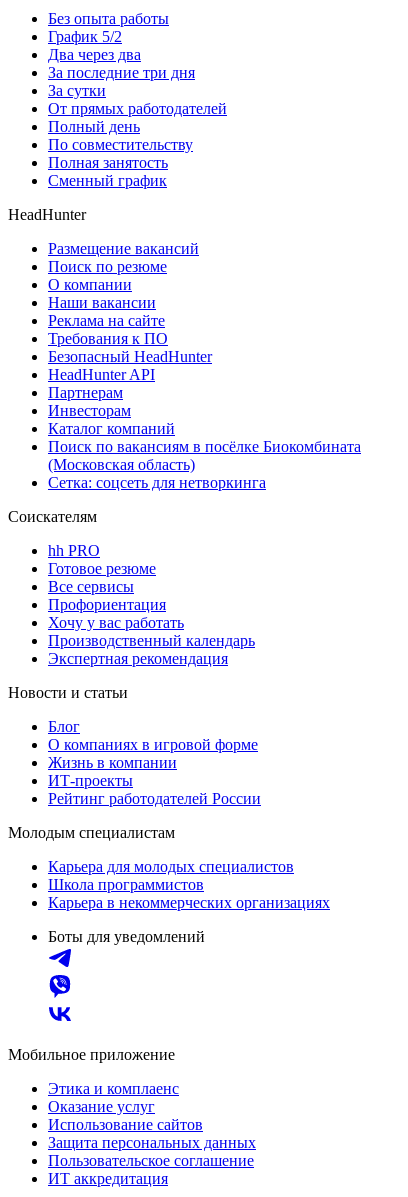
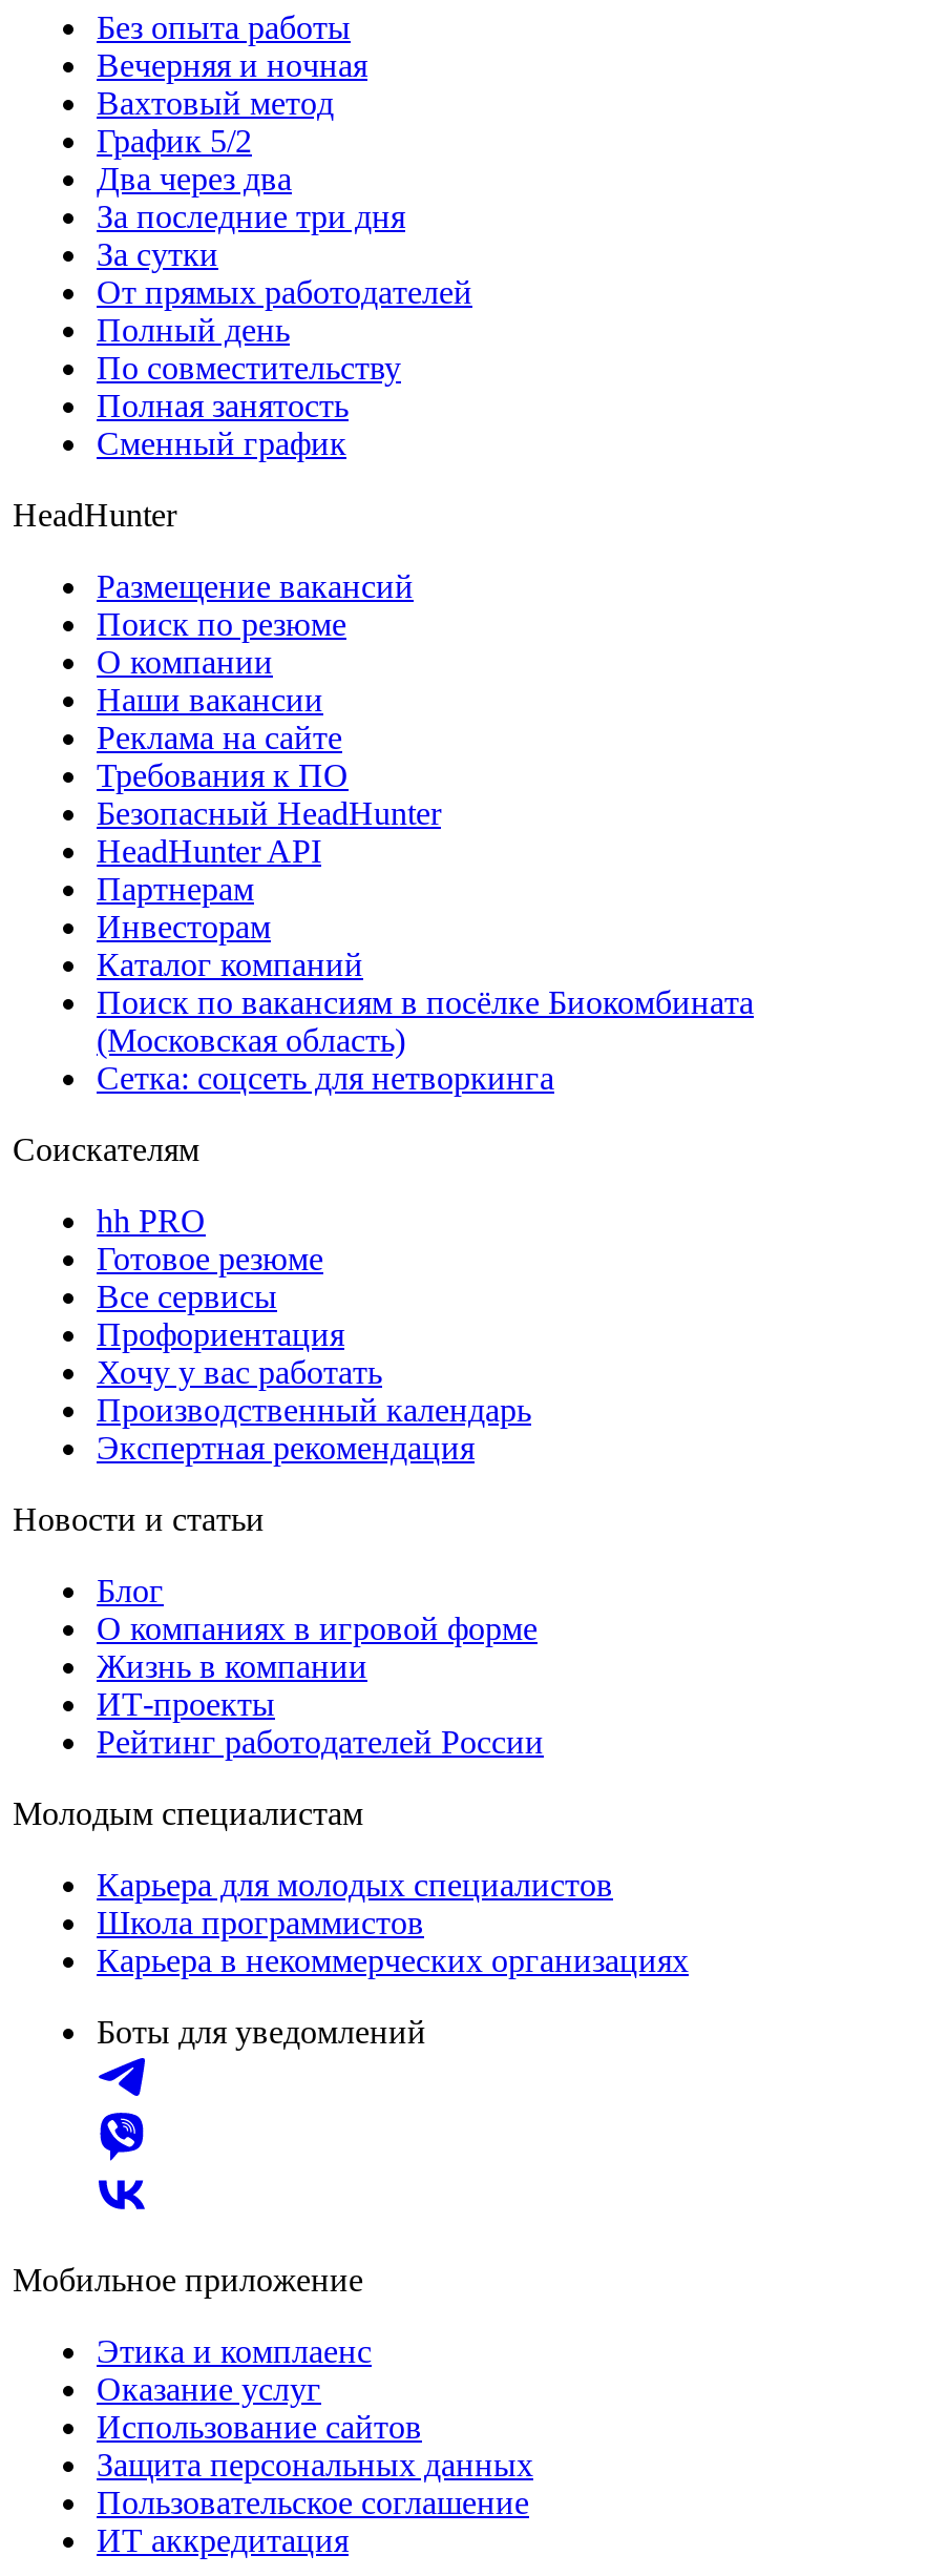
+ Вечерняя и ночная
+ Вахтовый метод
